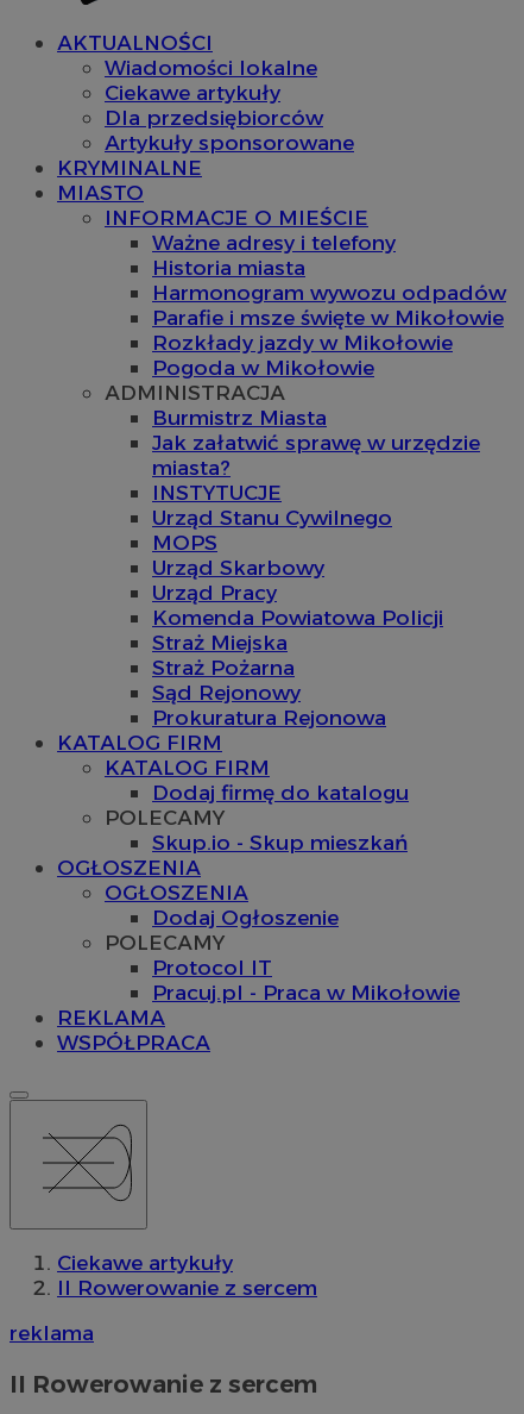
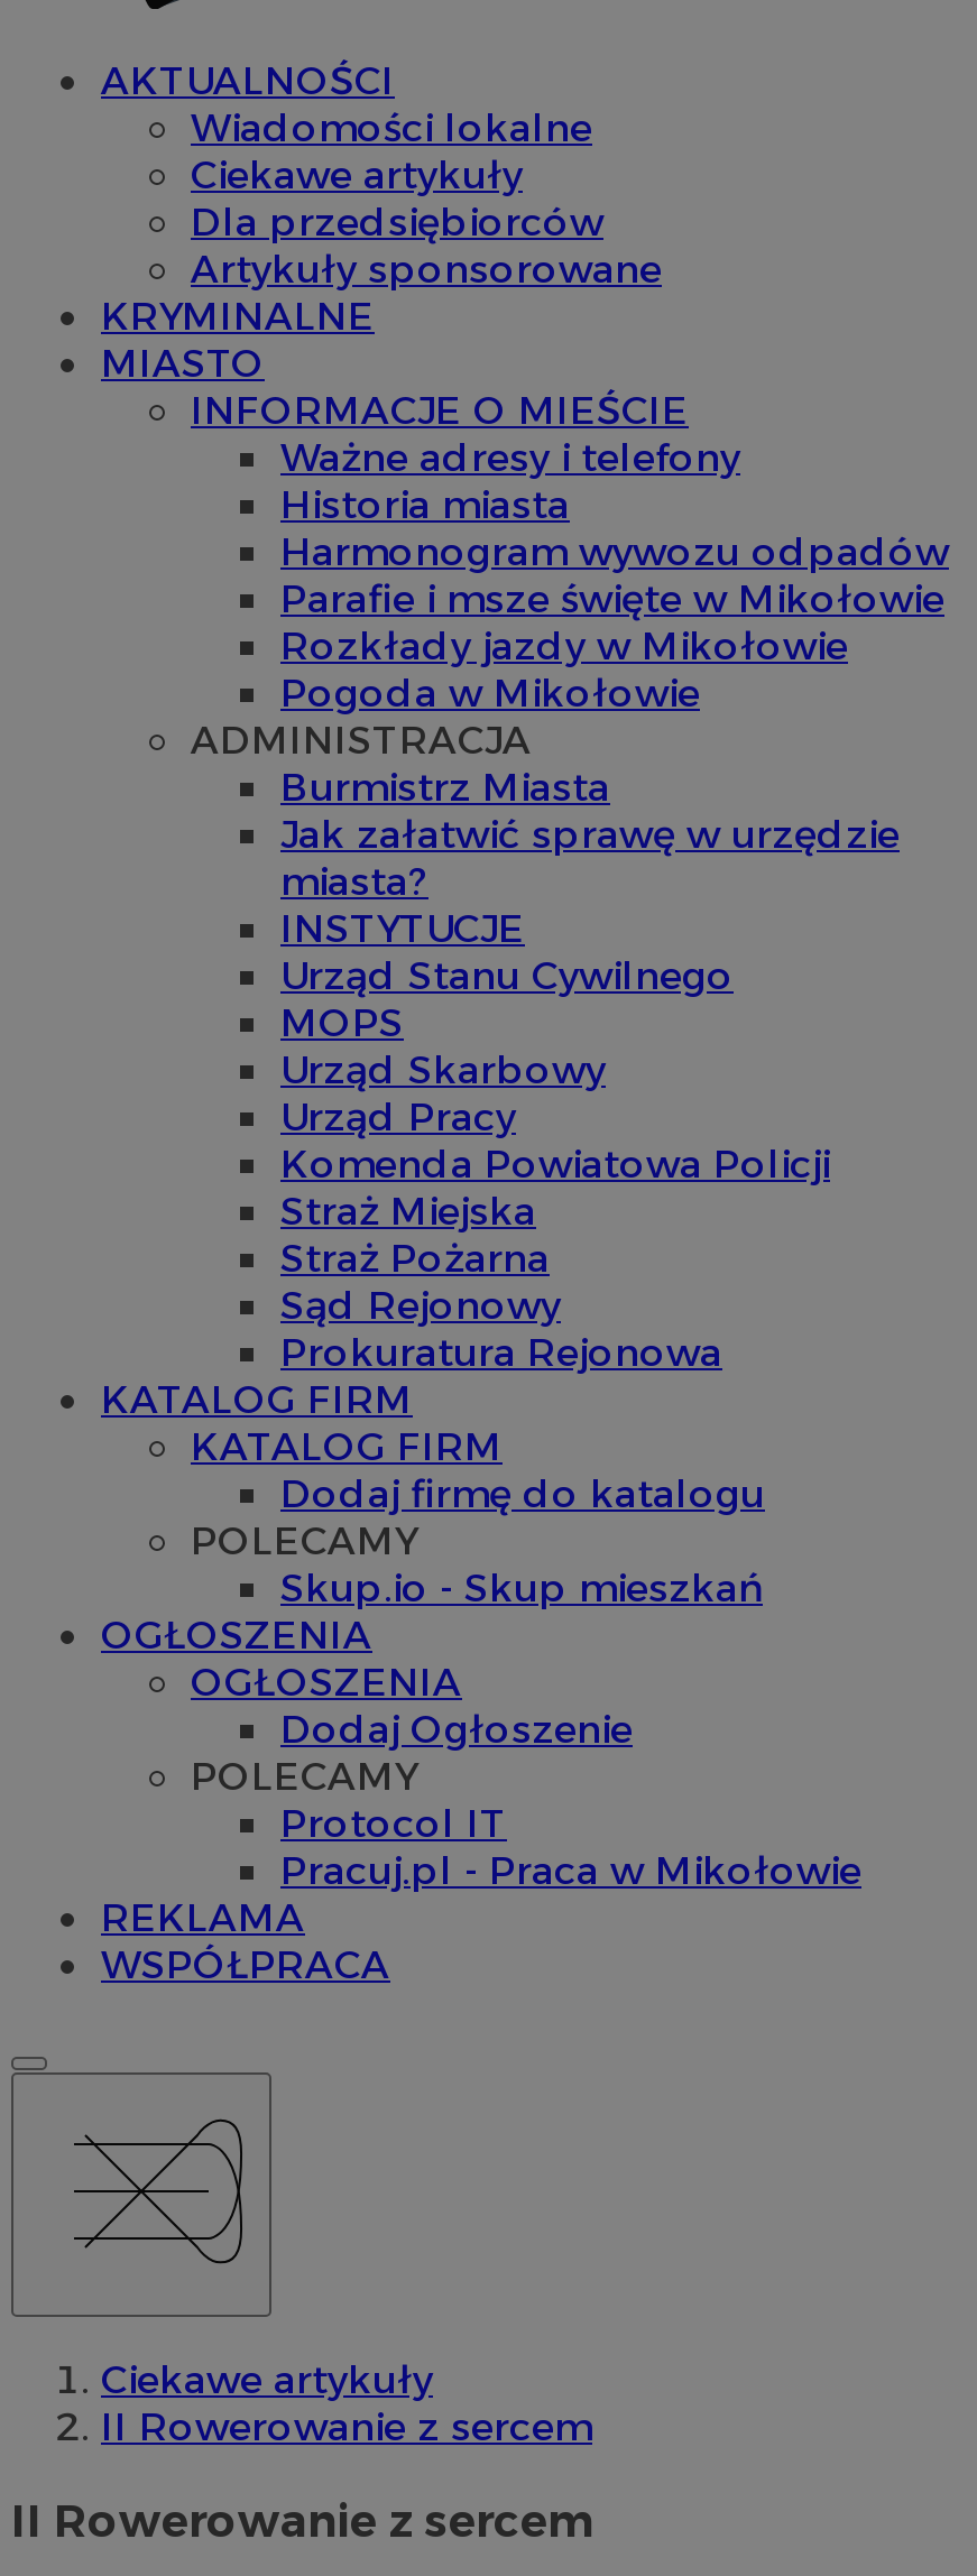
- reklama
